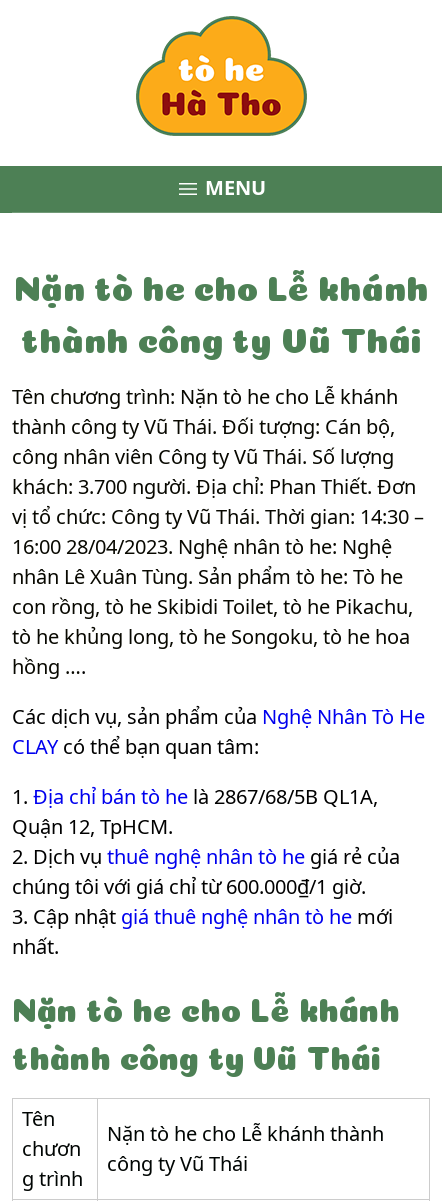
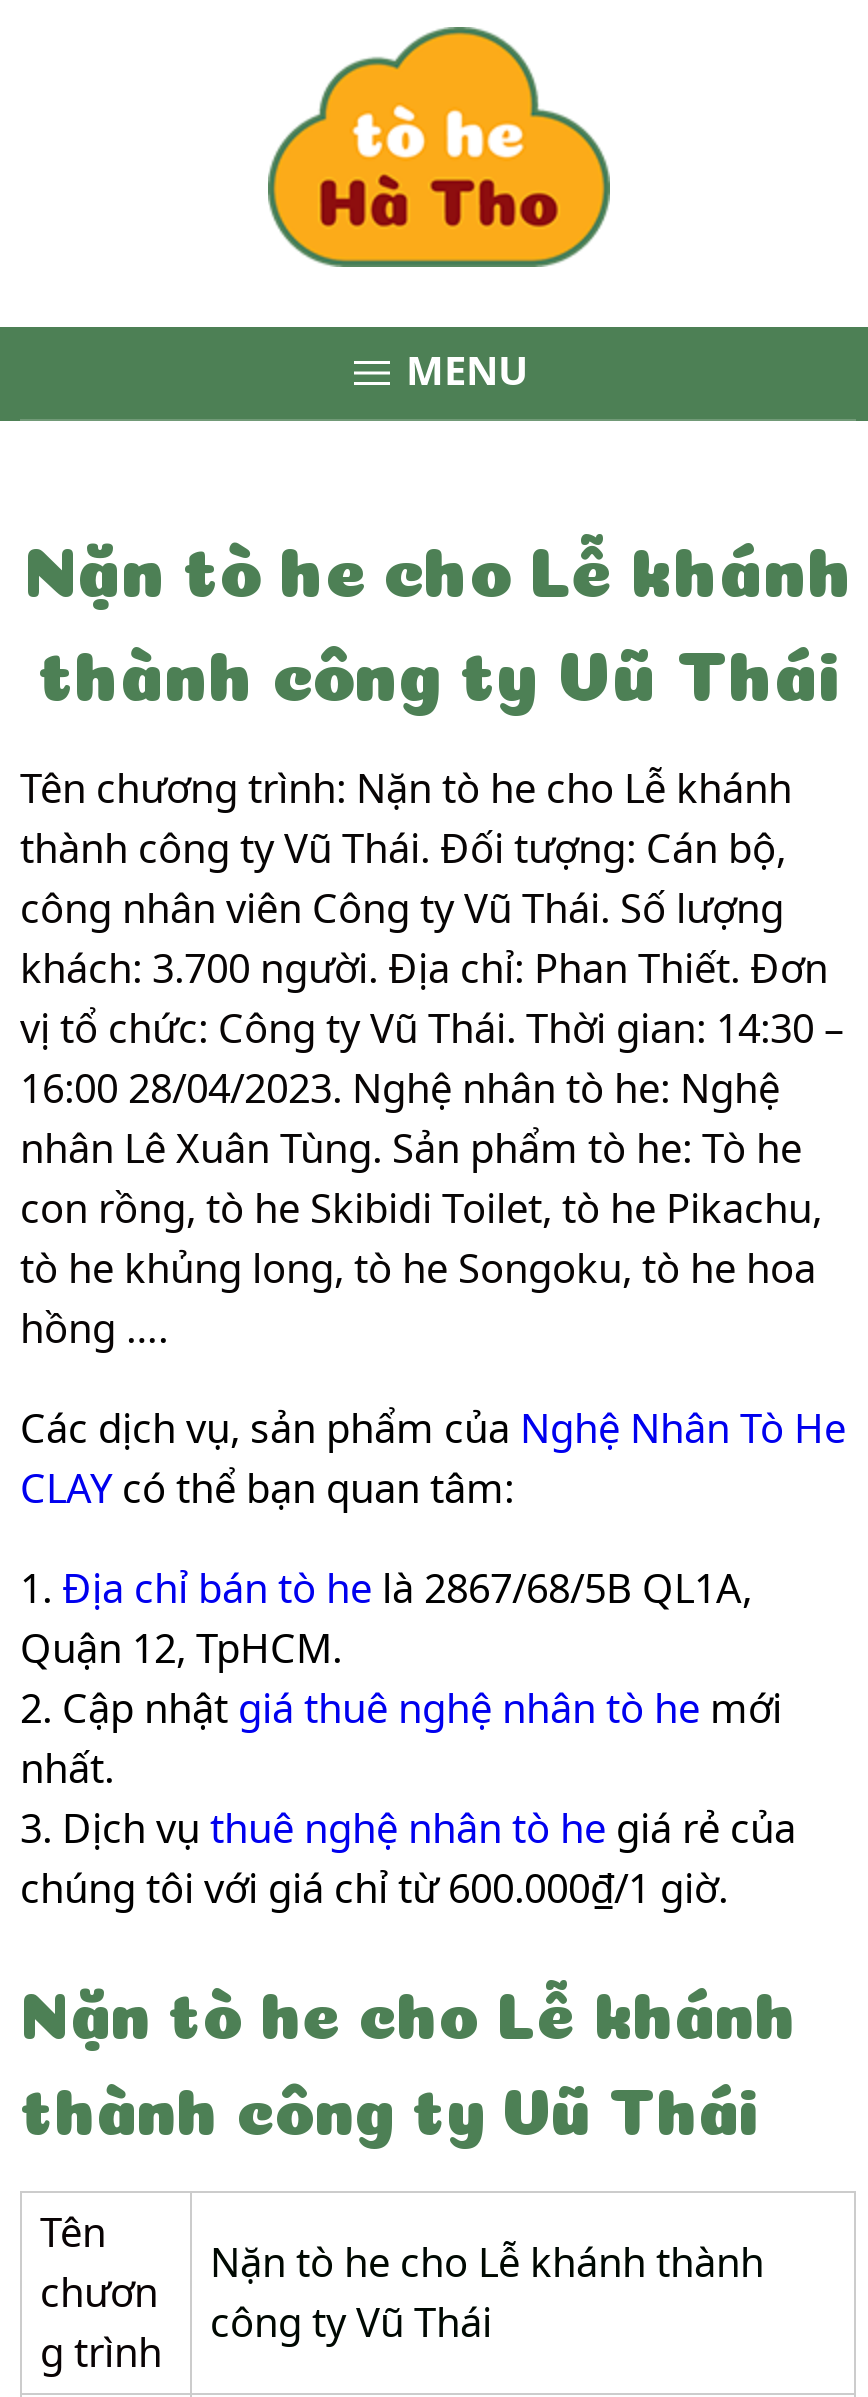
moved down: Dịch vụ thuê nghệ nhân tò he giá rẻ của | chúng tôi với giá chỉ từ 600.000₫/1 giờ.

moved up: Cập nhật giá thuê nghệ nhân tò he mới | nhất.
